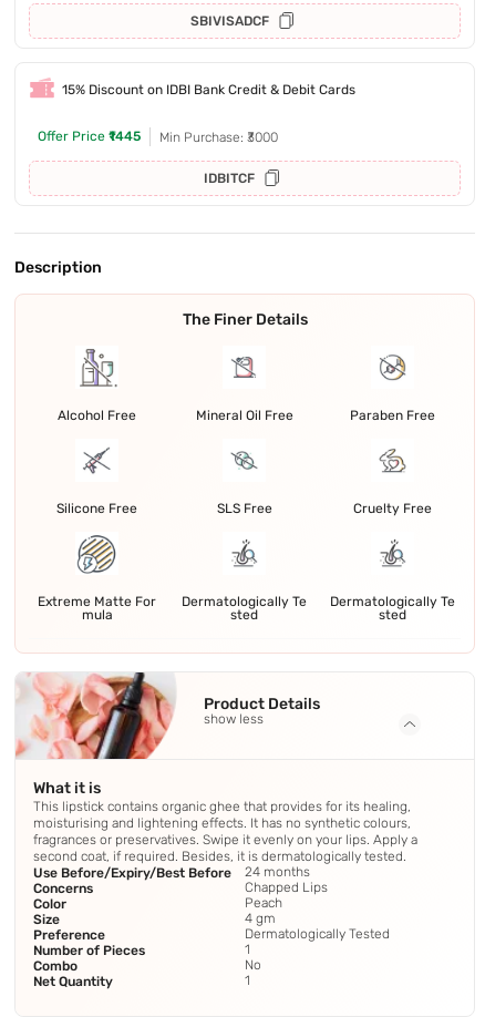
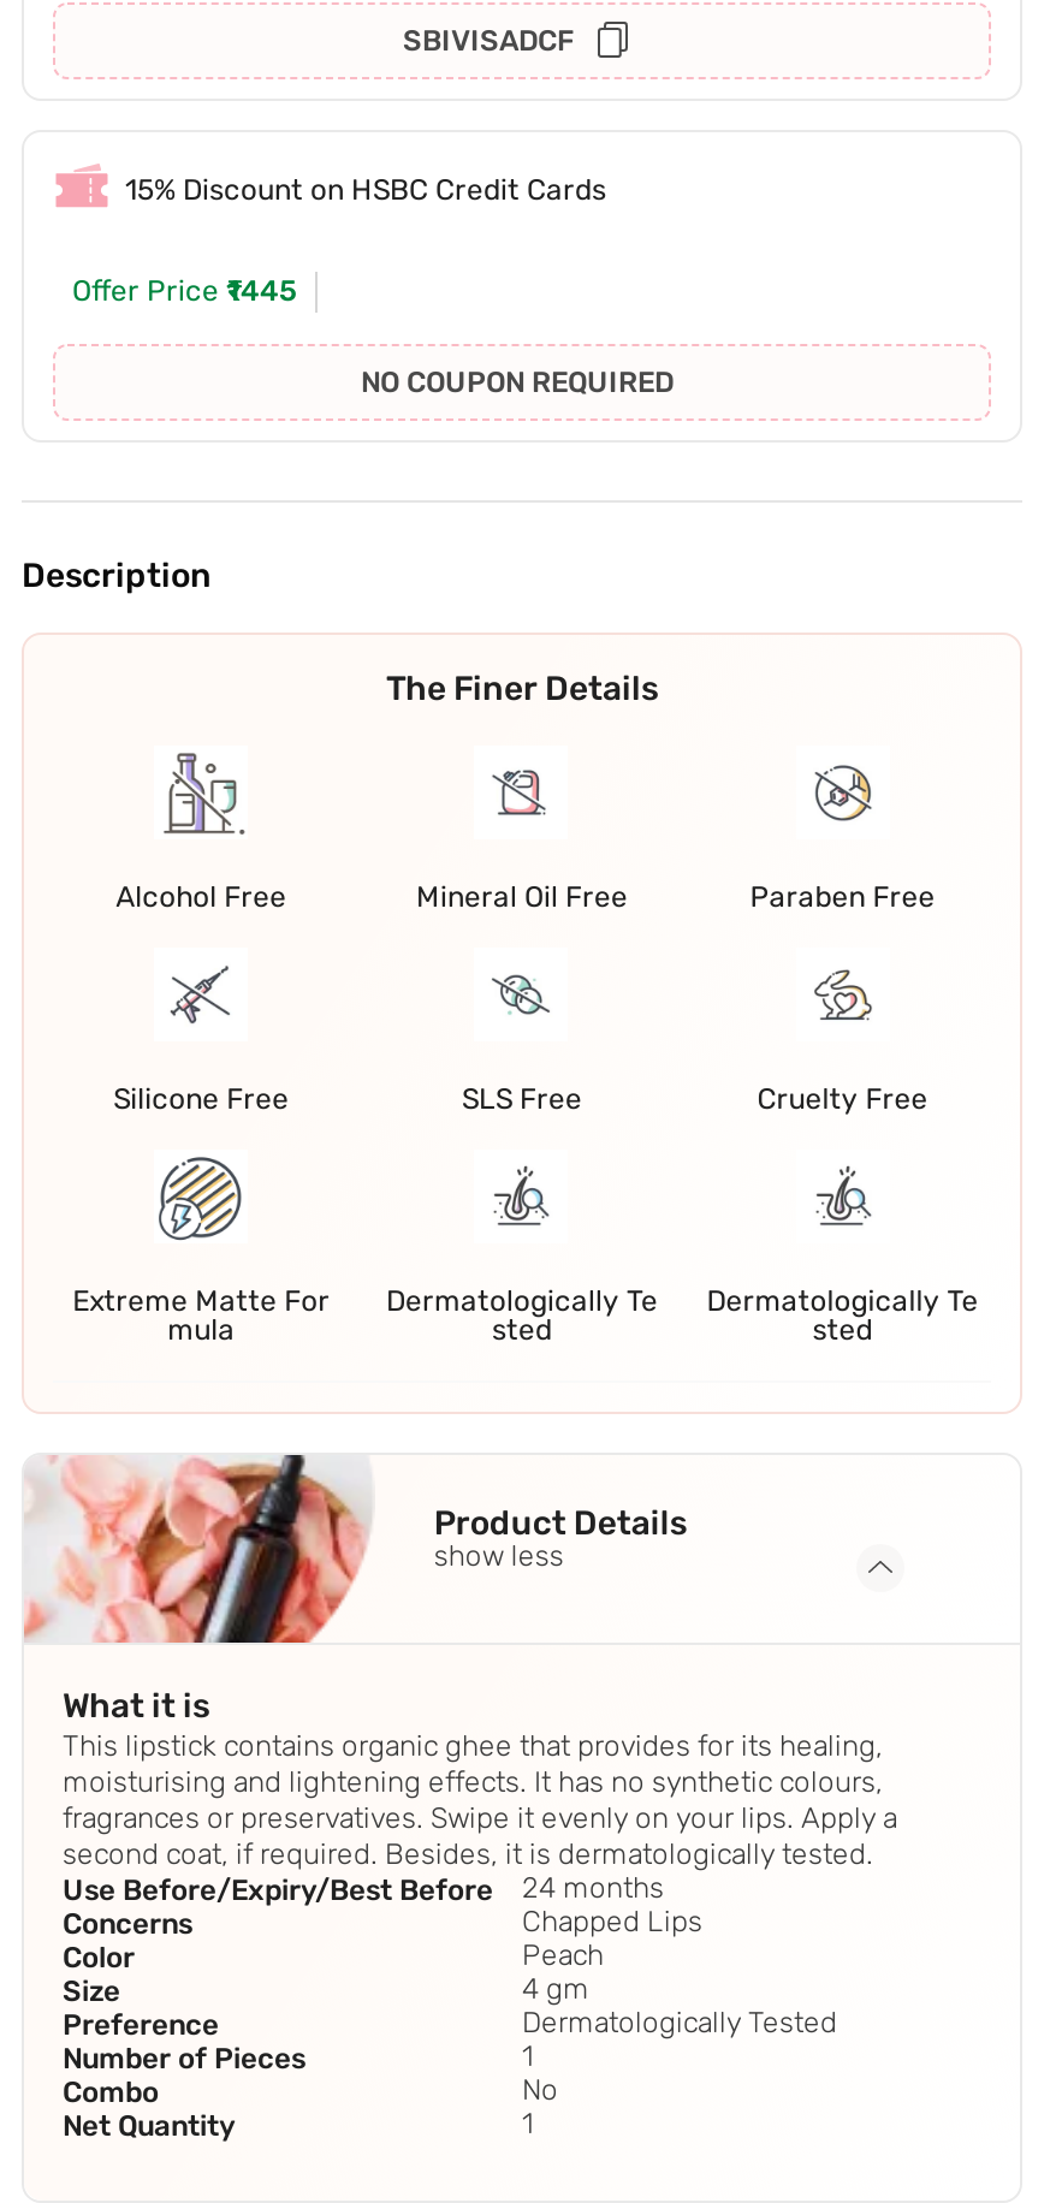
- 15% Discount on IDBI Bank Credit & Debit Cards
+ 15% Discount on HSBC Credit Cards

- Min Purchase: ₹3000
- IDBITCF
+ NO COUPON REQUIRED
